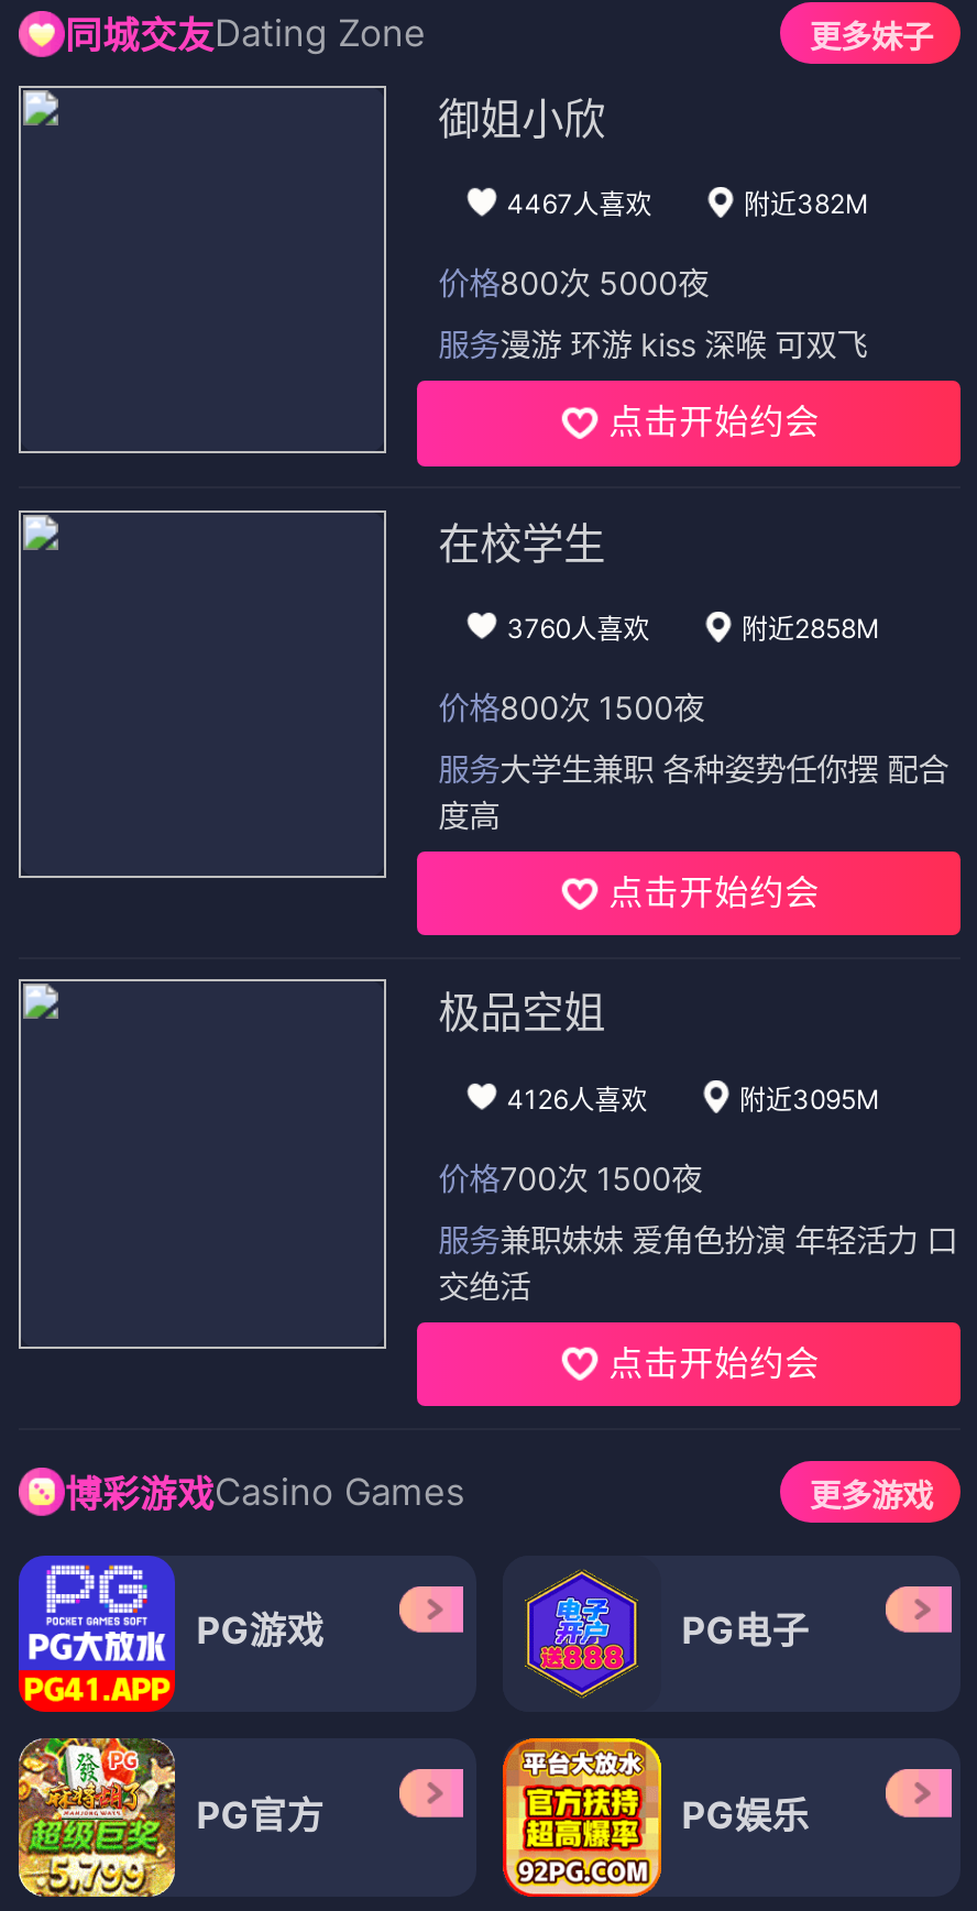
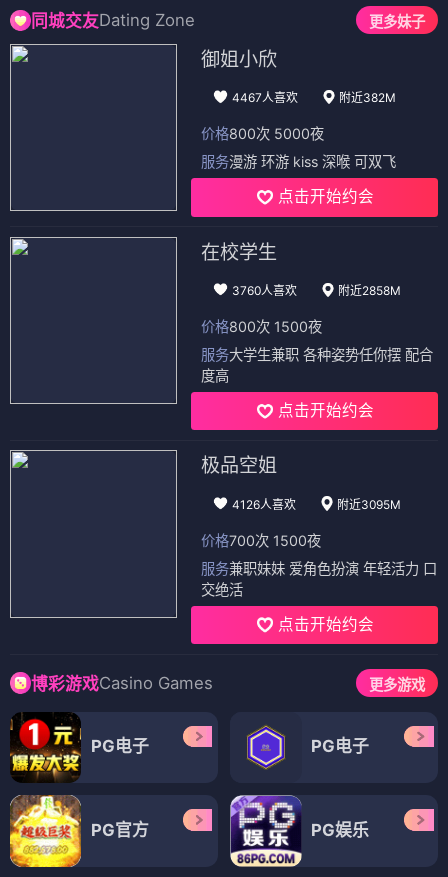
- [image]
- PG游戏
+ [image]
+ PG电子

- [image]
+ [image]

- [image]
+ [image]

- [image]
+ [image]
